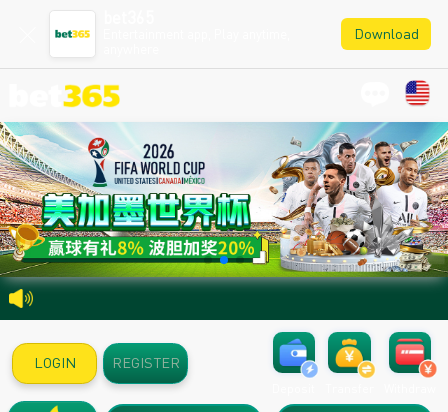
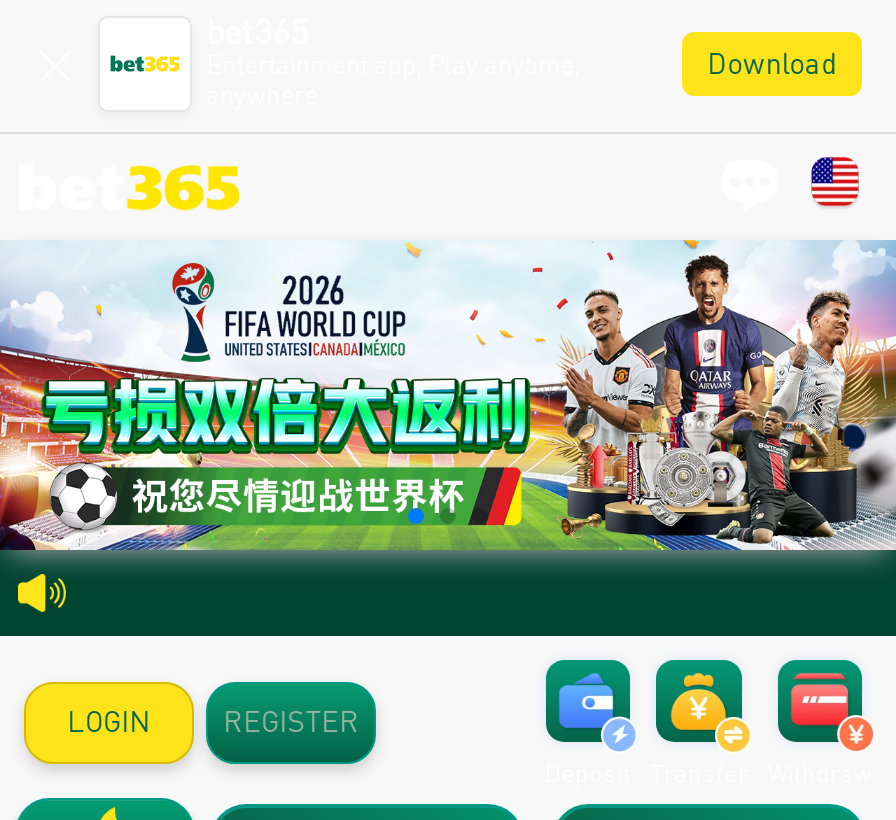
- [image]
+ [image]
